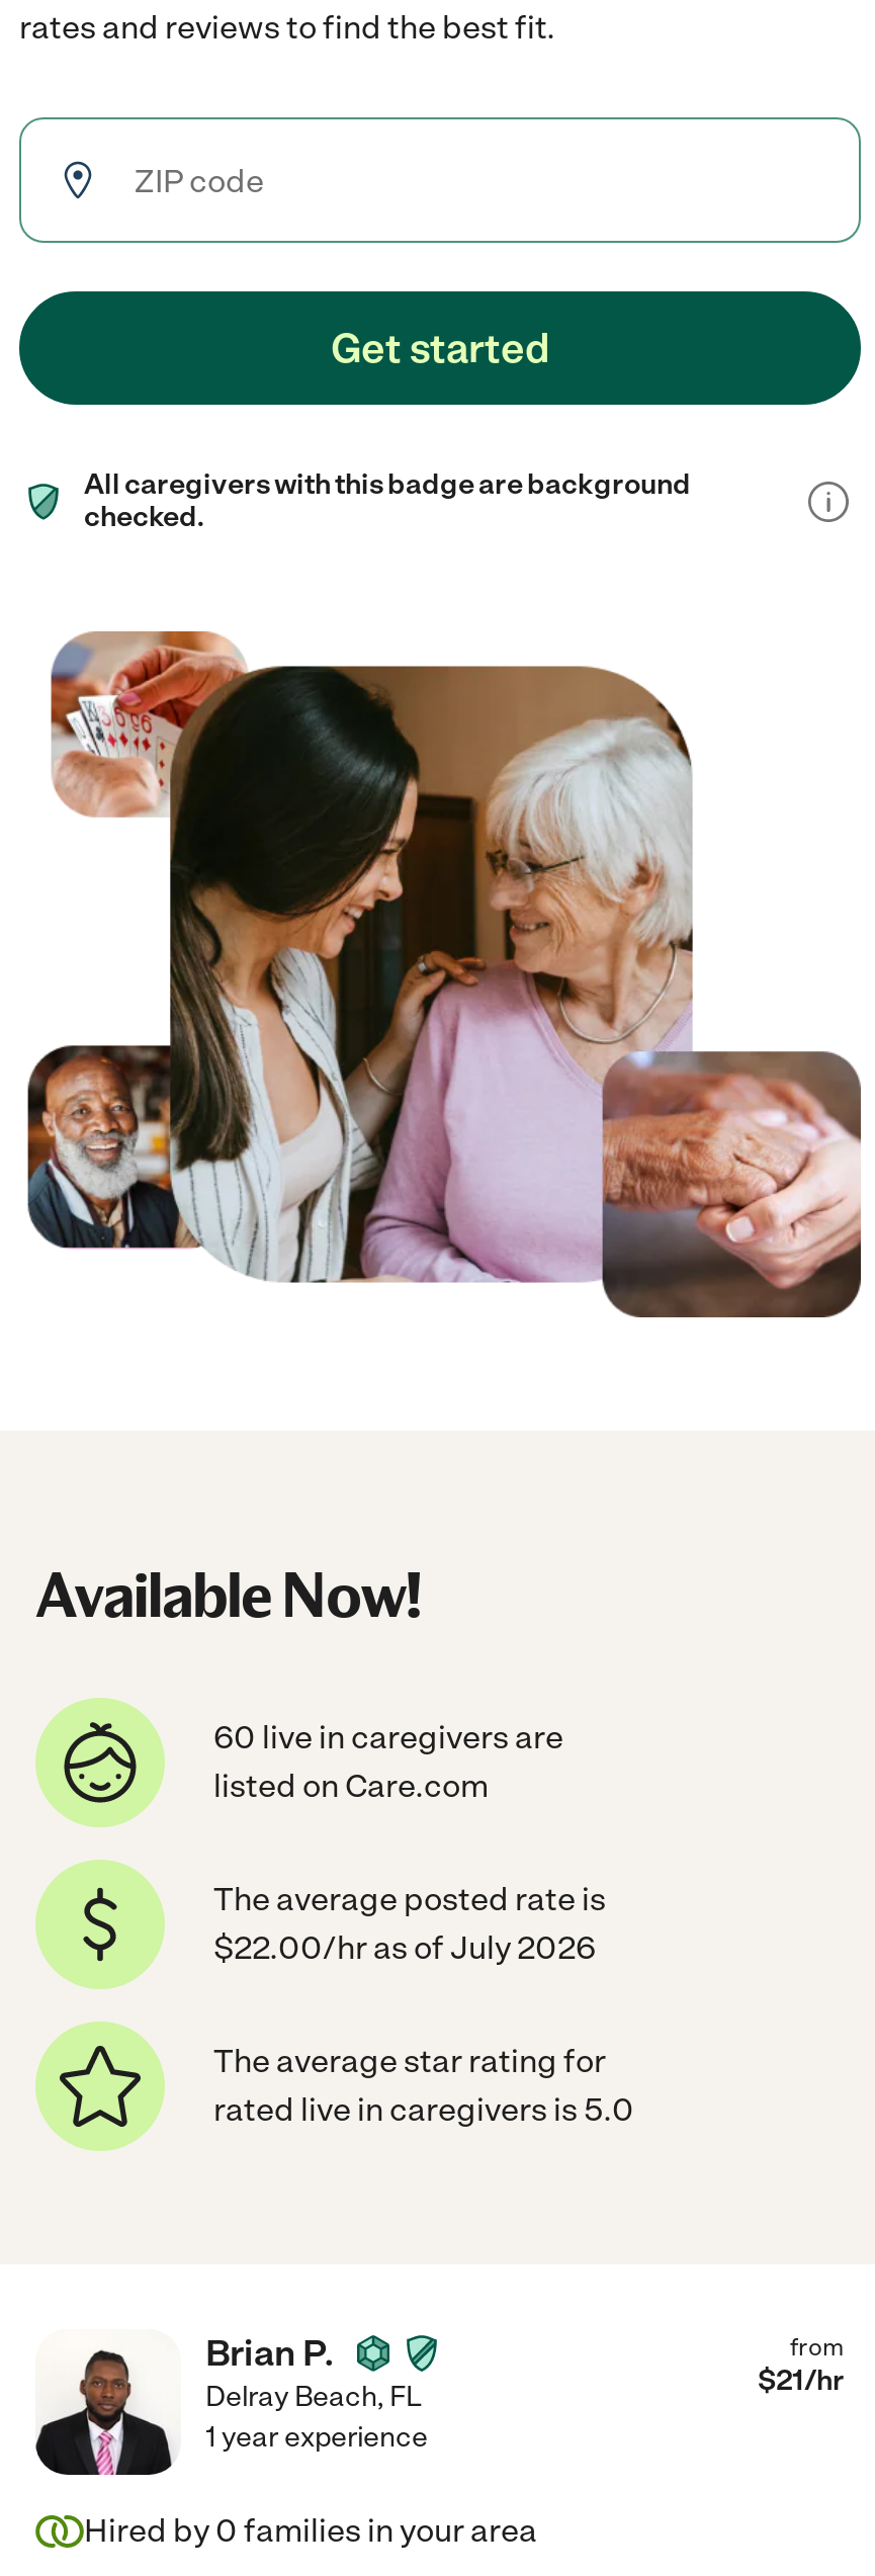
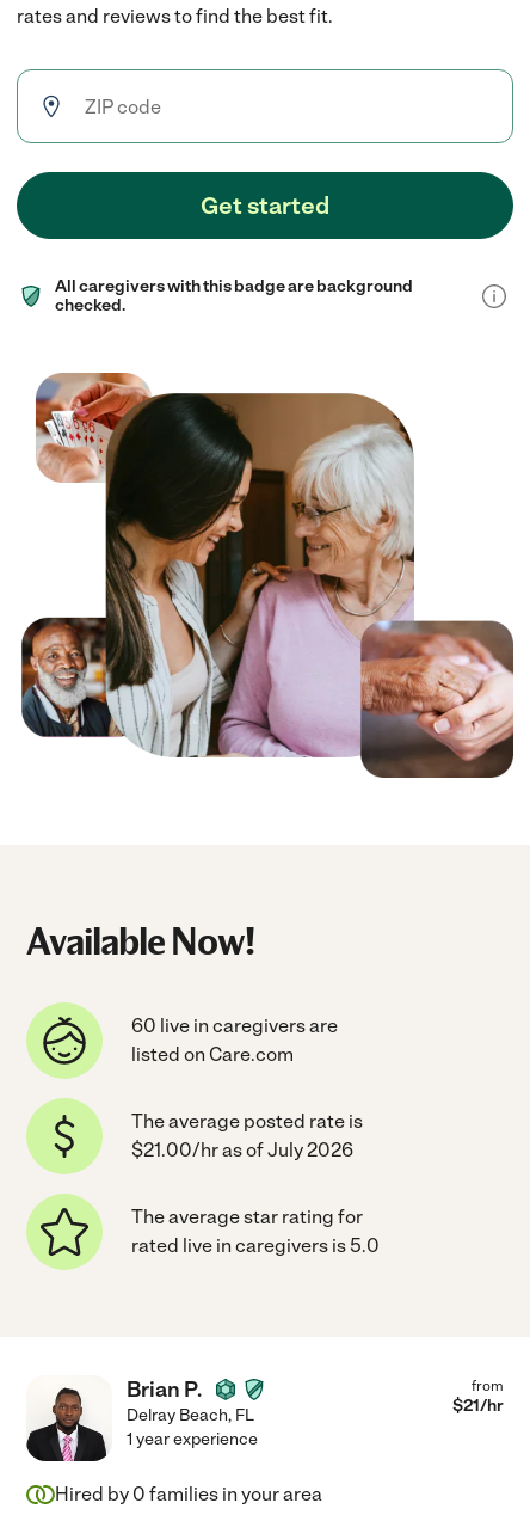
- $22.00/hr as of July 2026
+ $21.00/hr as of July 2026
